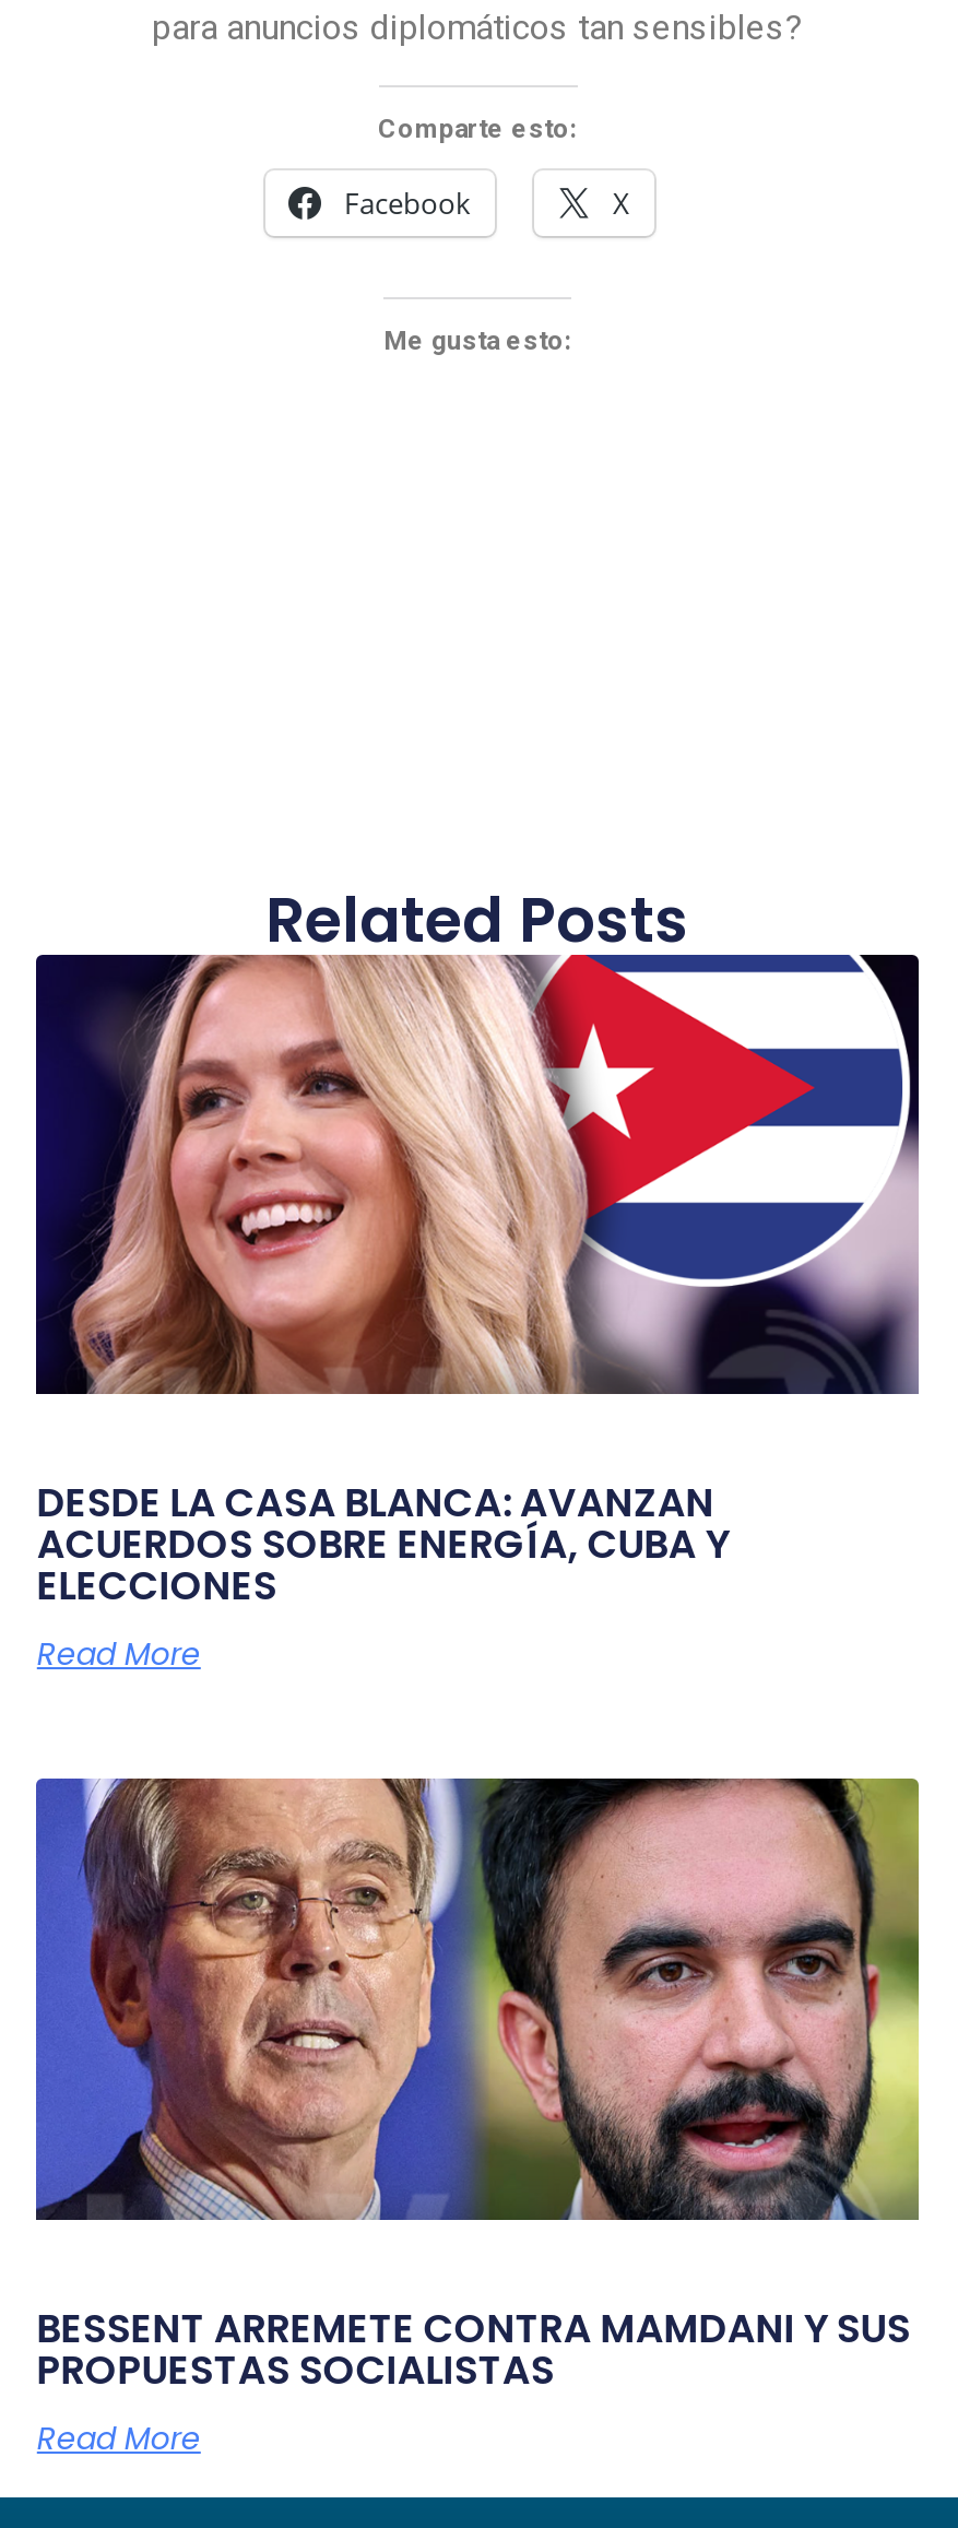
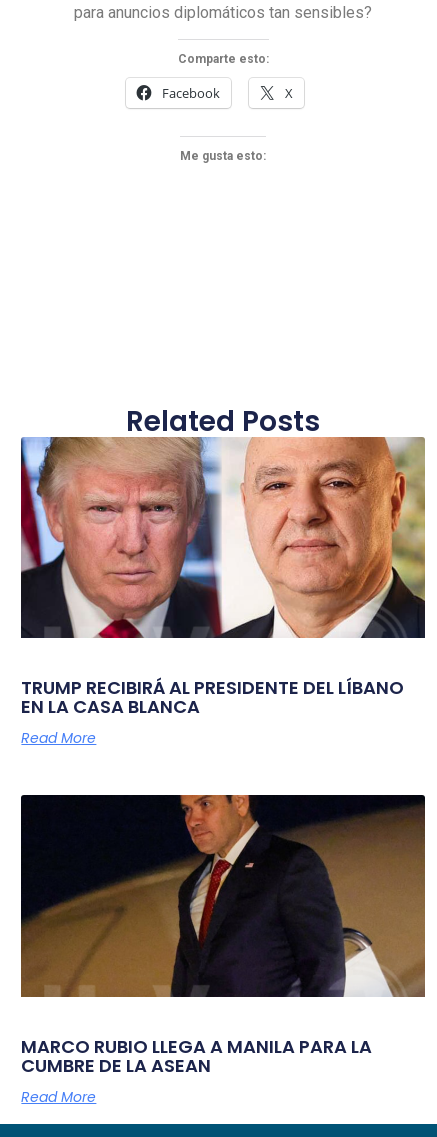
- [image]
- DESDE LA CASA BLANCA: AVANZAN
- ACUERDOS SOBRE ENERGÍA, CUBA Y
- ELECCIONES
+ [image]
+ TRUMP RECIBIRÁ AL PRESIDENTE DEL LÍBANO
+ EN LA CASA BLANCA

- [image]
- BESSENT ARREMETE CONTRA MAMDANI Y SUS
- PROPUESTAS SOCIALISTAS
+ [image]
+ MARCO RUBIO LLEGA A MANILA PARA LA
+ CUMBRE DE LA ASEAN
